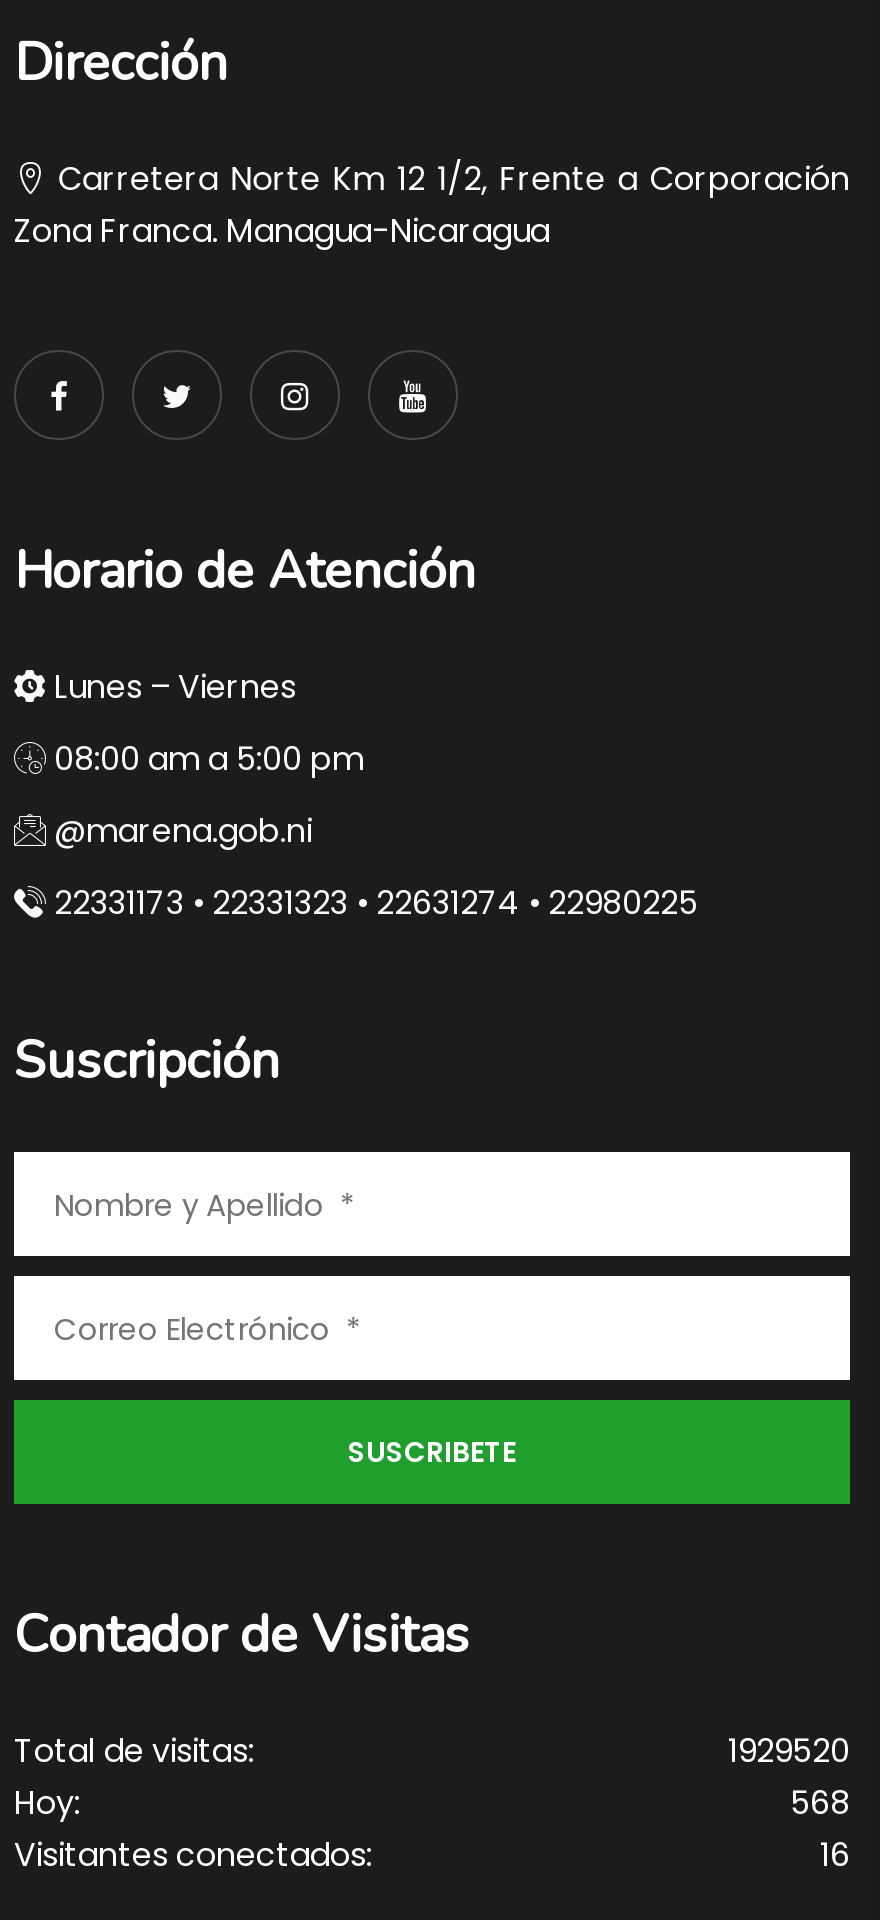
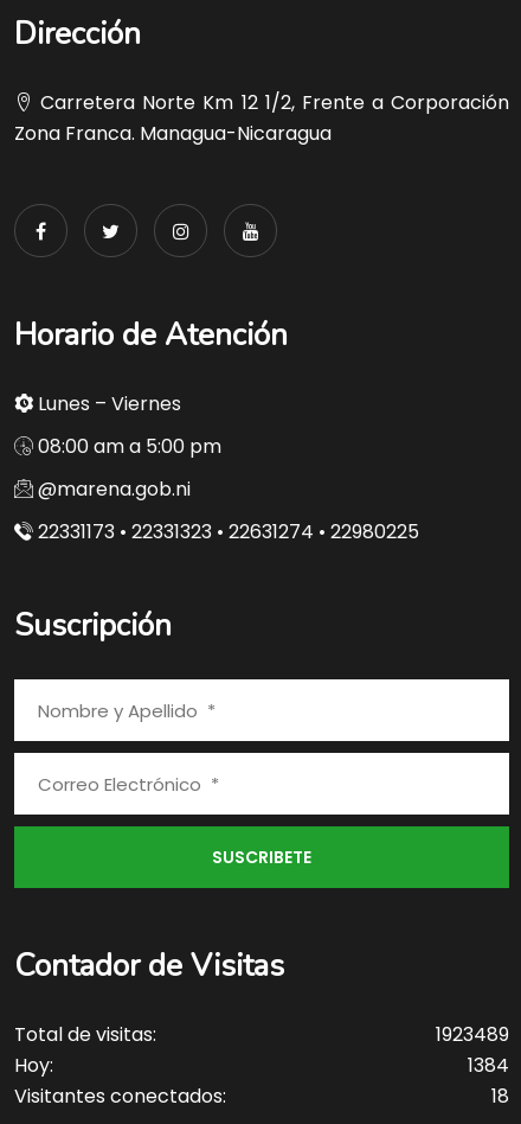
- 1929520
+ 1923489

- 568
+ 1384

- 16
+ 18
